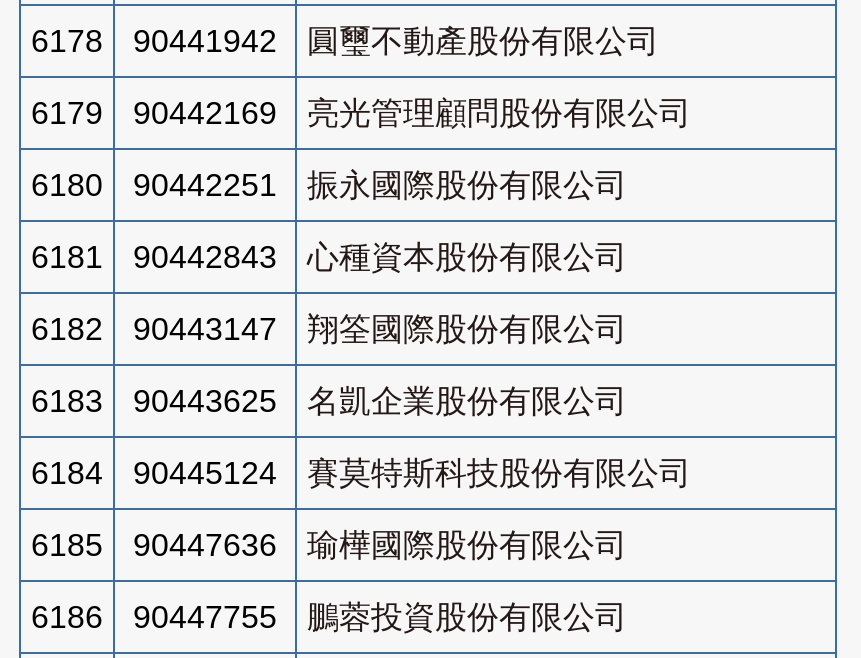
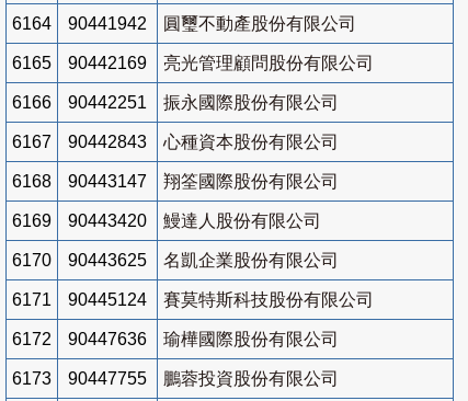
- 6178 90441942 圓璽不動產股份有限公司
+ 6164 90441942 圓璽不動產股份有限公司

- 6179 90442169 亮光管理顧問股份有限公司
+ 6165 90442169 亮光管理顧問股份有限公司

- 6180 90442251 振永國際股份有限公司
+ 6166 90442251 振永國際股份有限公司

- 6181 90442843 心種資本股份有限公司
+ 6167 90442843 心種資本股份有限公司

- 6182 90443147 翔筌國際股份有限公司
+ 6168 90443147 翔筌國際股份有限公司

- 6183
+ 6169
+ 90443420
+ 鰻達人股份有限公司
+ 6170

- 6184 90445124 賽莫特斯科技股份有限公司
+ 6171 90445124 賽莫特斯科技股份有限公司

- 6185 90447636 瑜樺國際股份有限公司
+ 6172 90447636 瑜樺國際股份有限公司

- 6186 90447755 鵬蓉投資股份有限公司
+ 6173 90447755 鵬蓉投資股份有限公司
